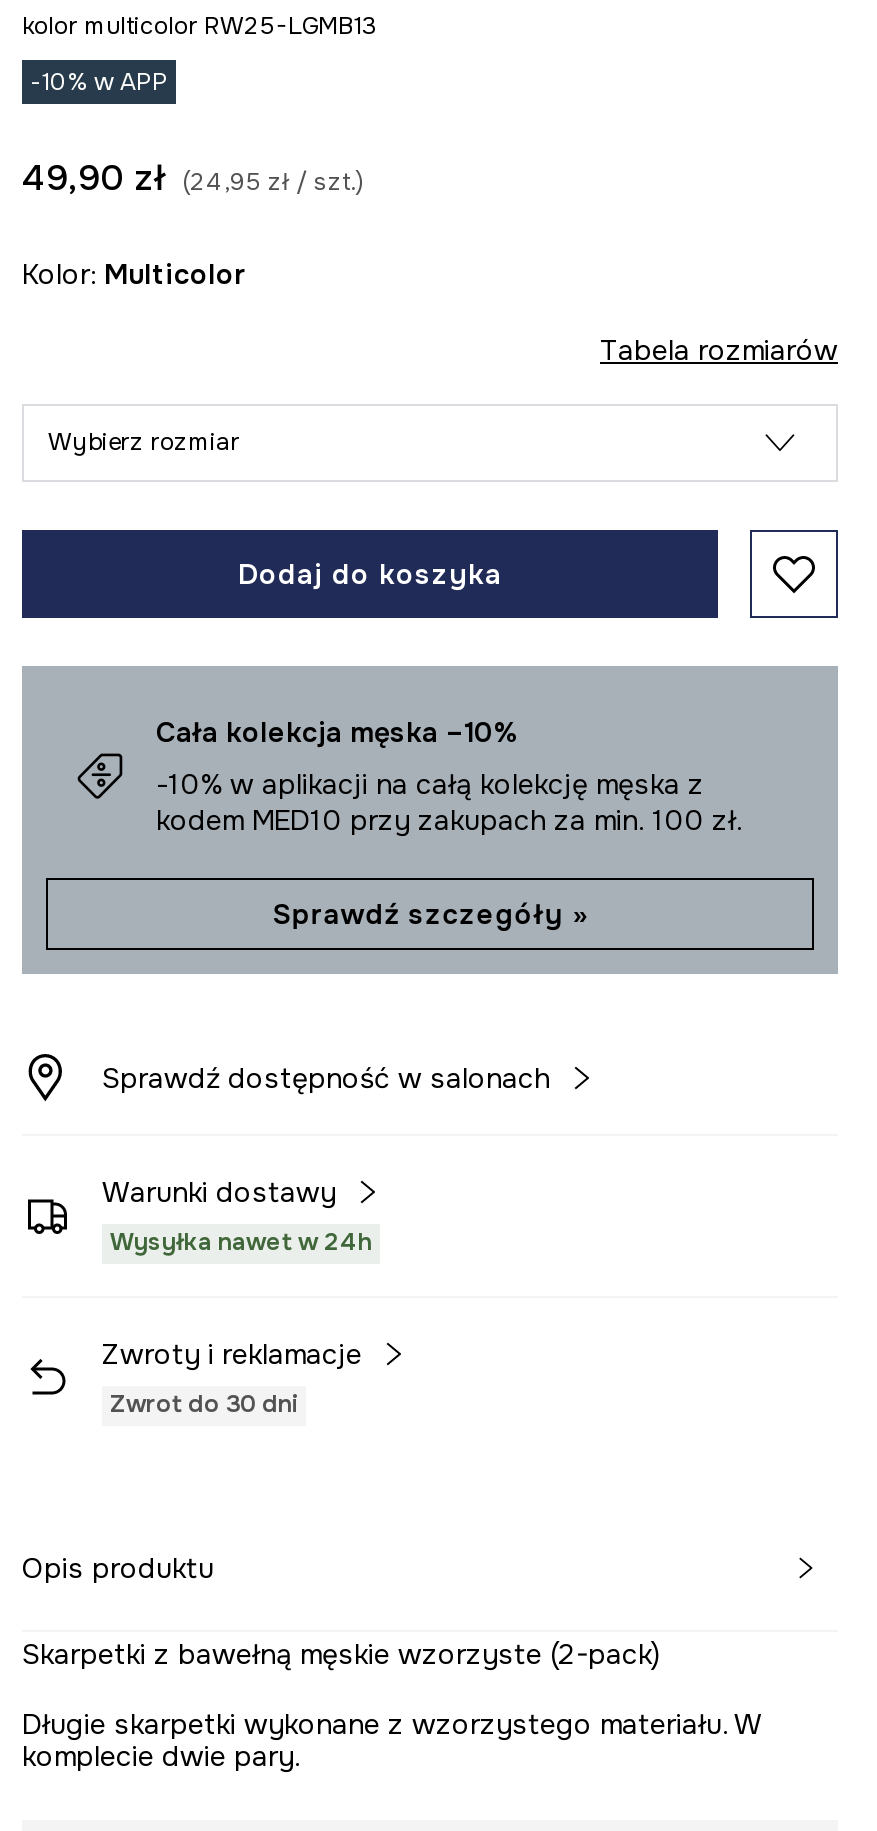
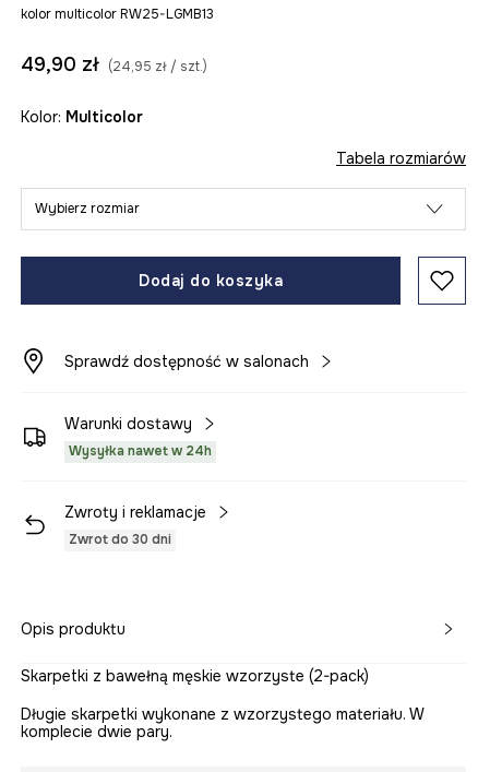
- -10% w APP

- [image]
- Cała kolekcja męska –10%
- -10% w aplikacji na całą kolekcję męska z
- kodem MED10 przy zakupach za min. 100 zł.
- Sprawdź szczegóły »
